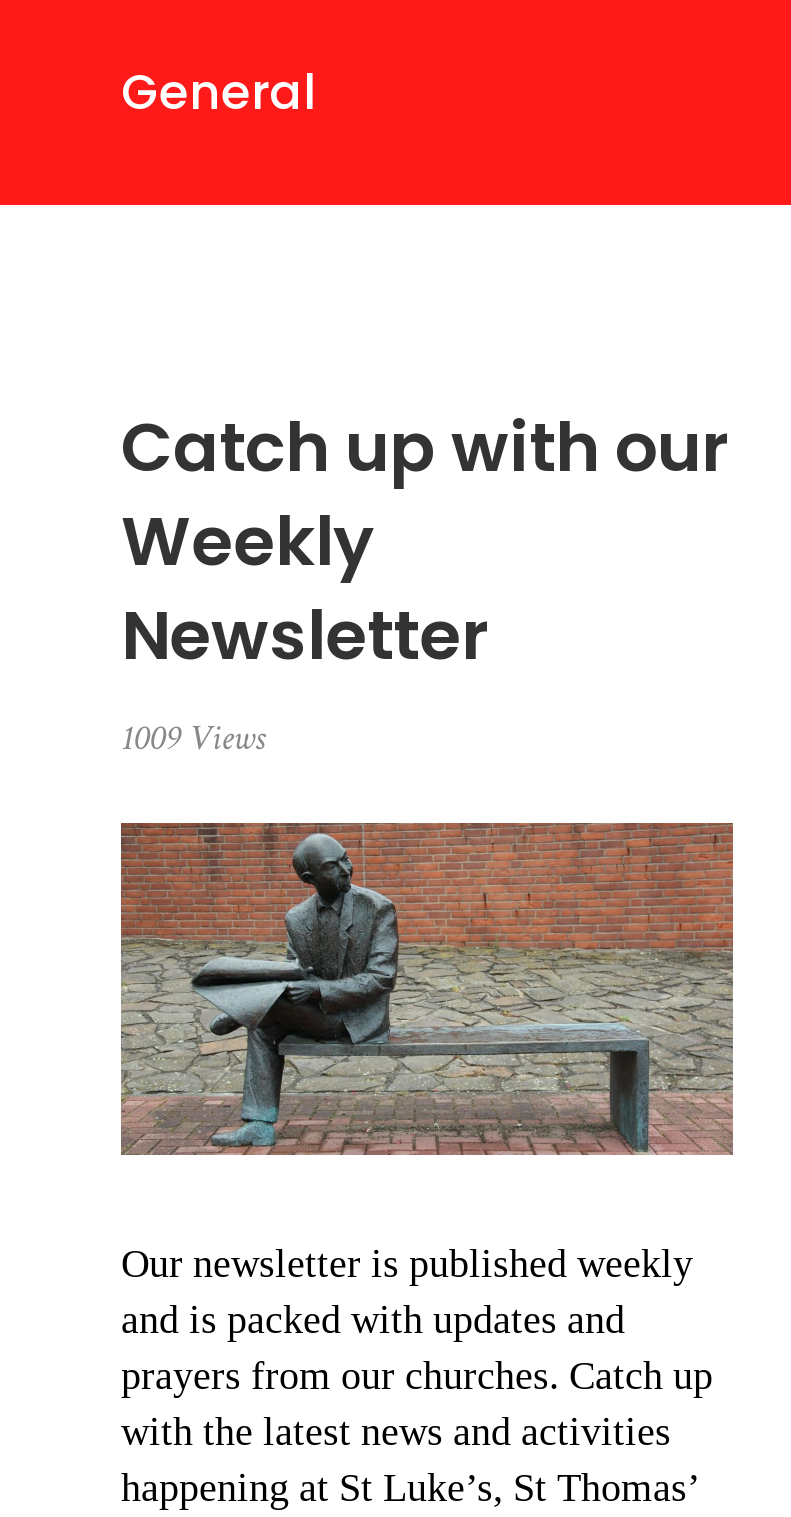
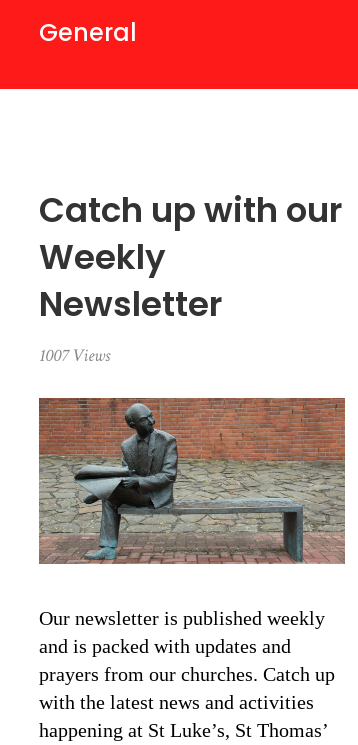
- 1009 Views
+ 1007 Views
